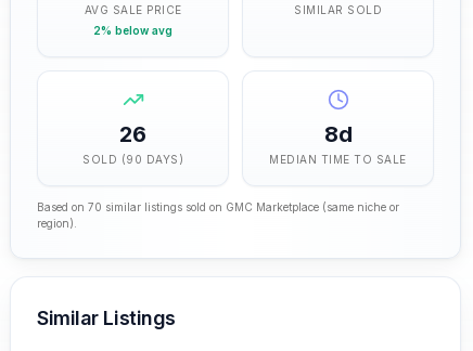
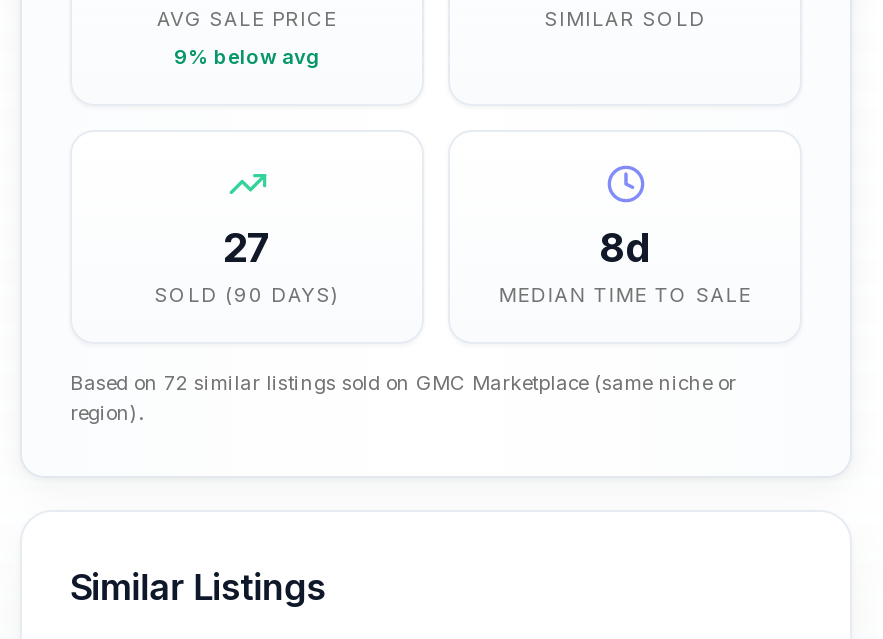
- 2% below avg
+ 9% below avg

- 26
+ 27

- Based on 70 similar listings sold on GMC Marketplace (same niche or
+ Based on 72 similar listings sold on GMC Marketplace (same niche or
